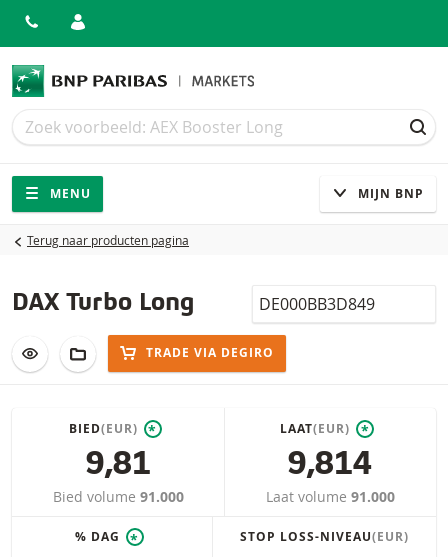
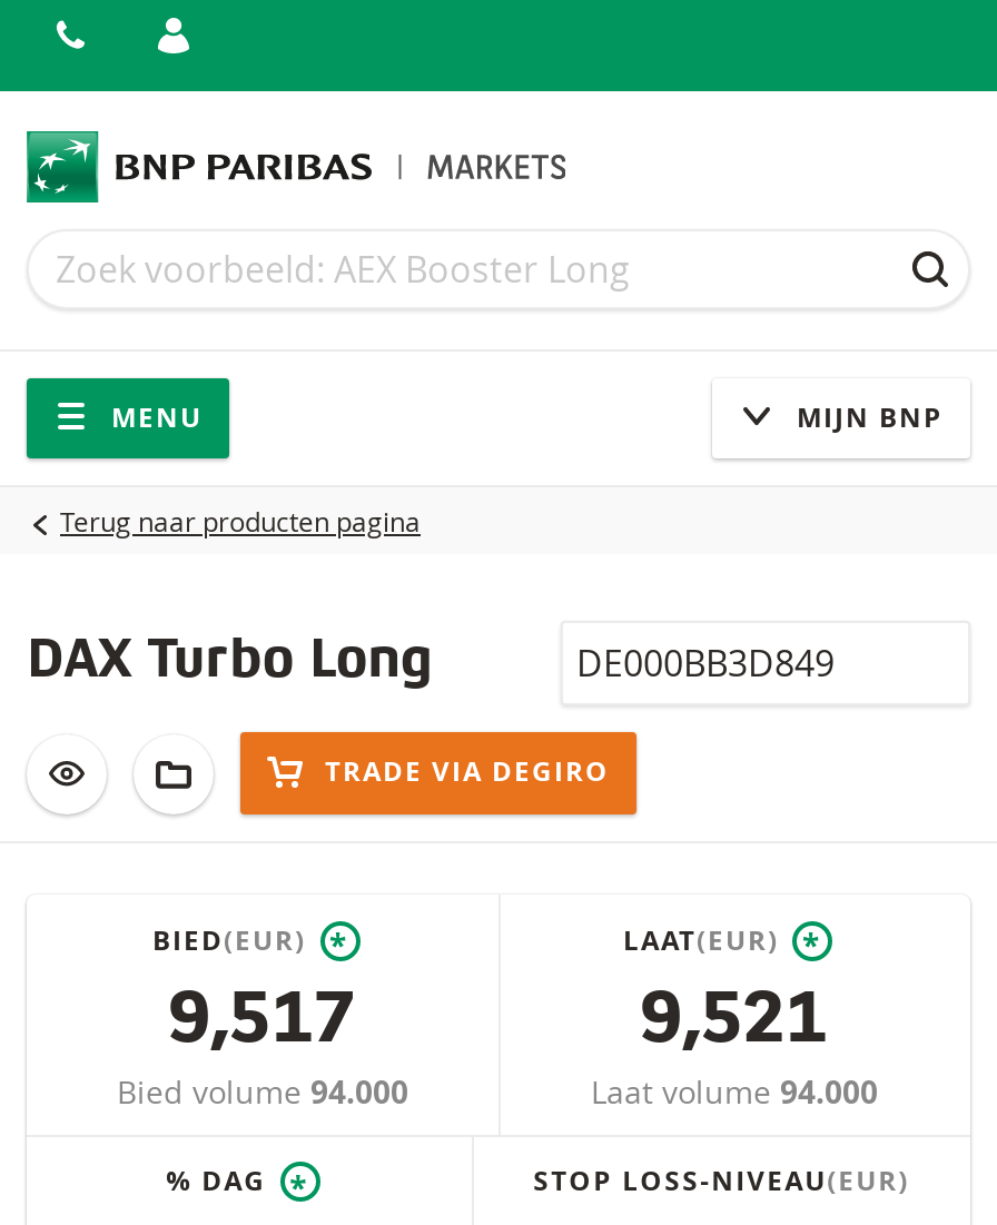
- 9,81
+ 9,517

- 9,814
+ 9,521

- Bied volume 91.000
+ Bied volume 94.000

- Laat volume 91.000
+ Laat volume 94.000
